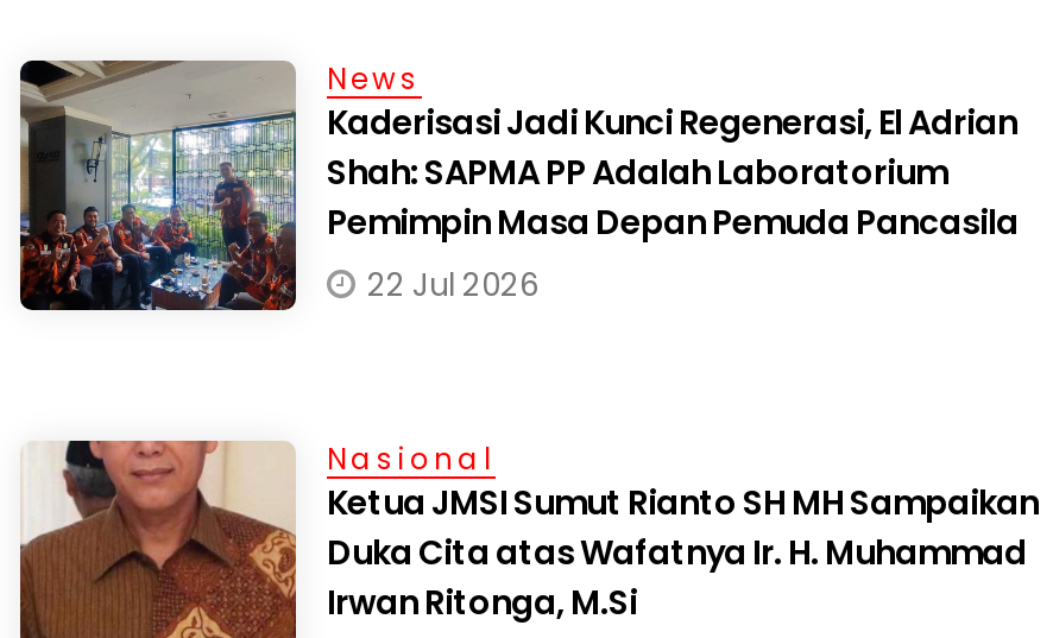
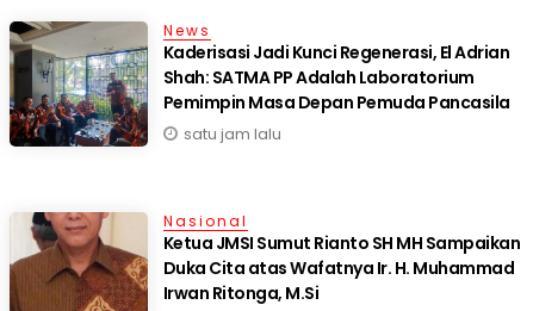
- Shah: SAPMA PP Adalah Laboratorium
+ Shah: SATMA PP Adalah Laboratorium

- 22 Jul 2026
+ satu jam lalu
